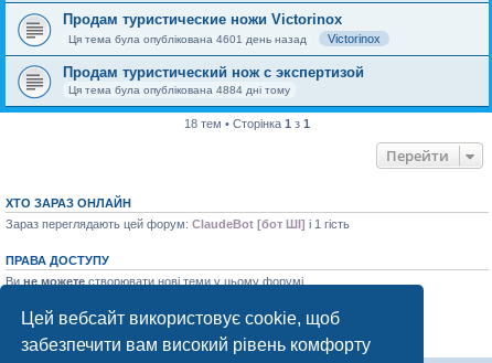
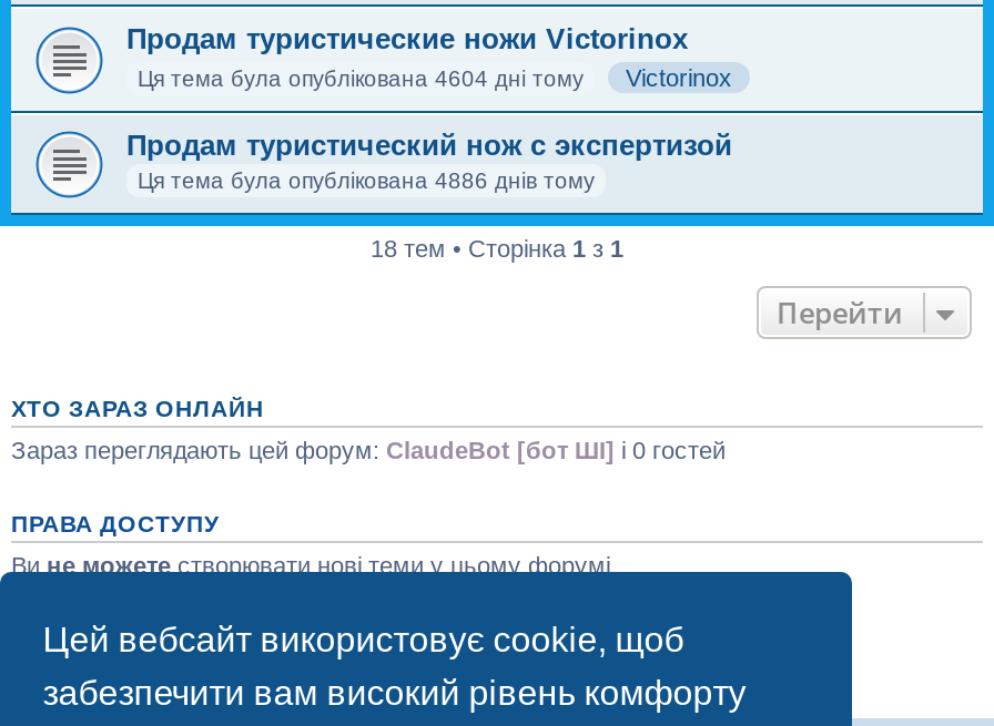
- Ця тема була опублікована 4601 день назад
+ Ця тема була опублікована 4604 дні тому

- Ця тема була опублікована 4884 дні тому
+ Ця тема була опублікована 4886 днів тому

- Зараз переглядають цей форум: ClaudeBot [бот ШІ] і 1 гість
+ Зараз переглядають цей форум: ClaudeBot [бот ШІ] і 0 гостей
